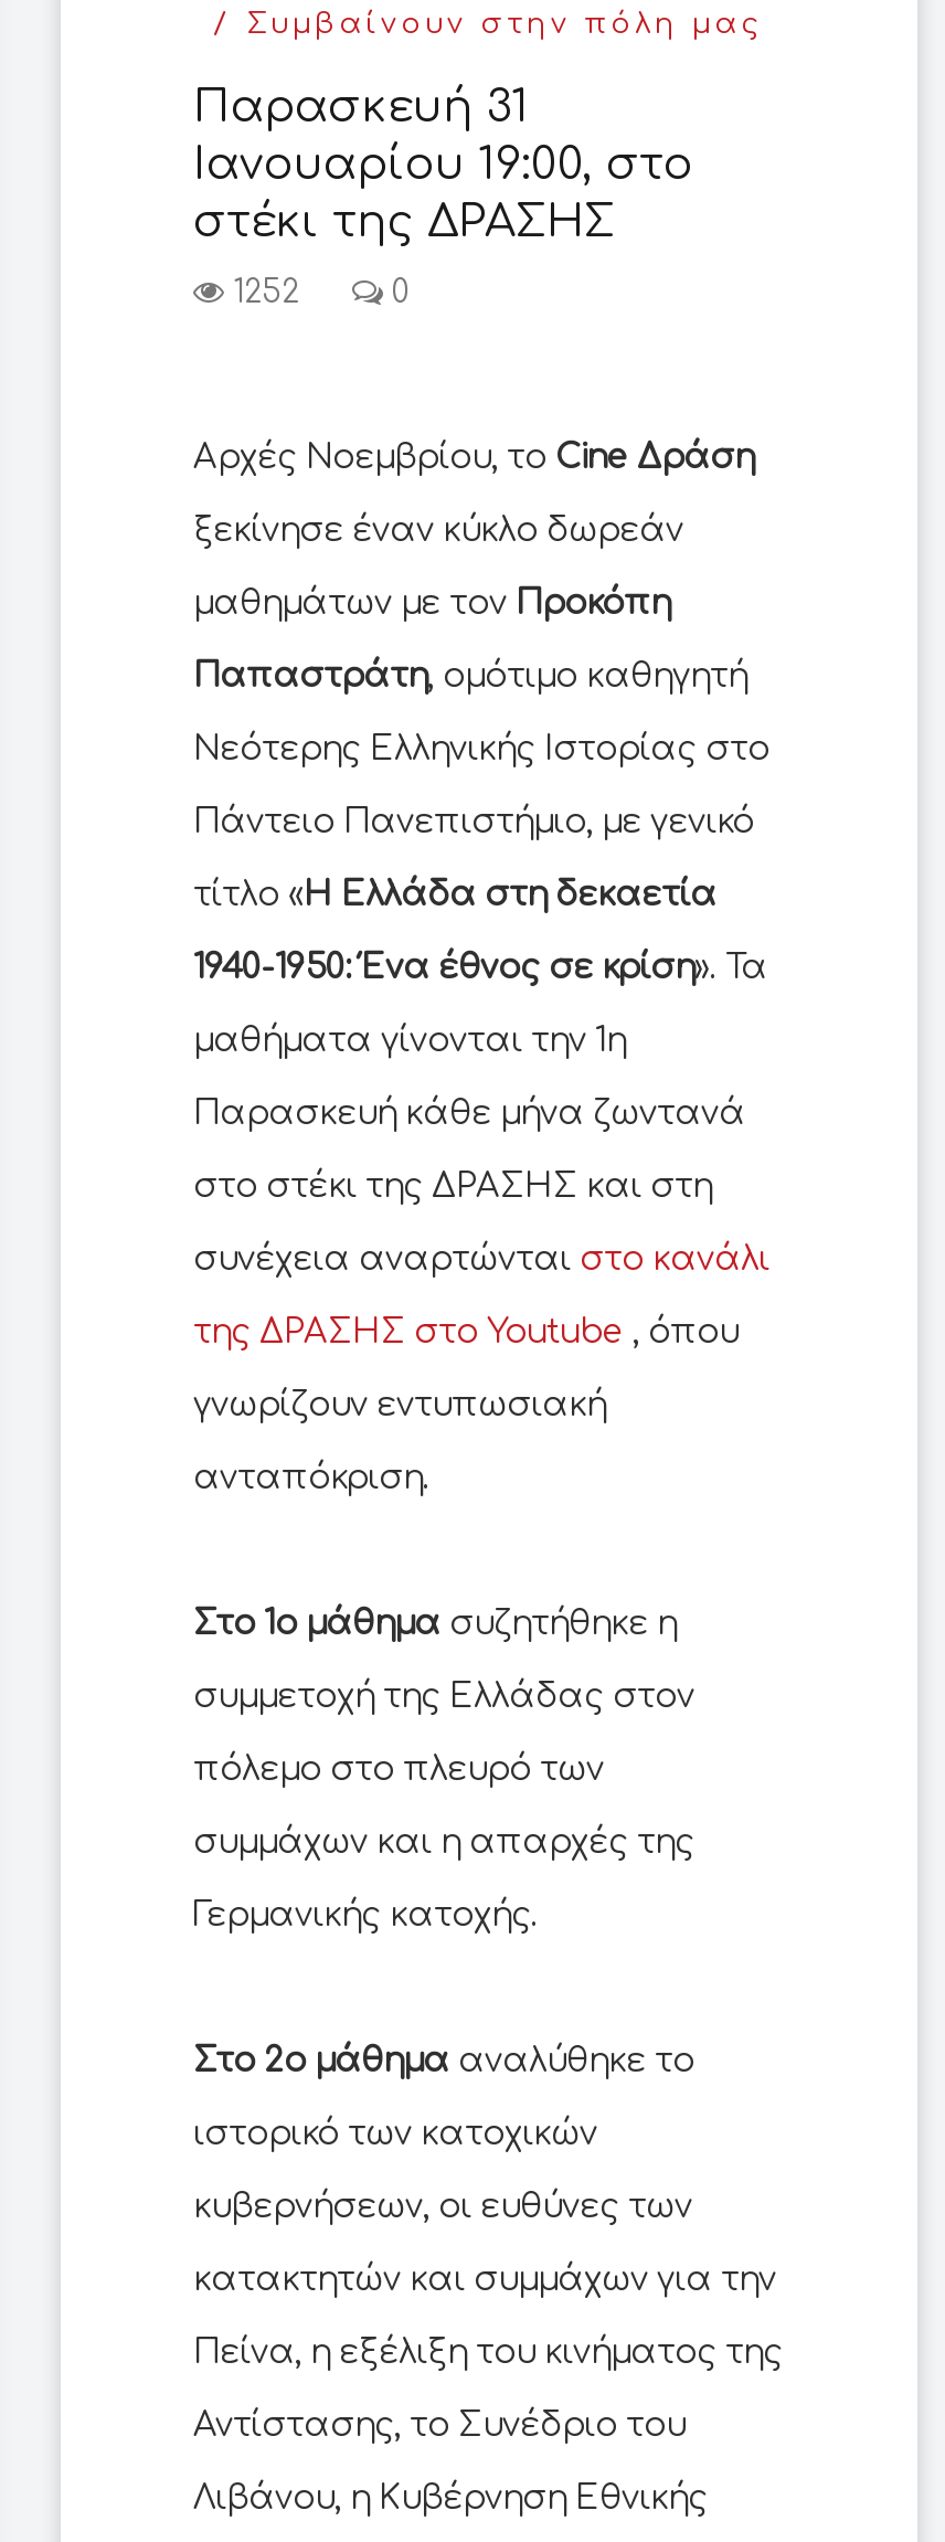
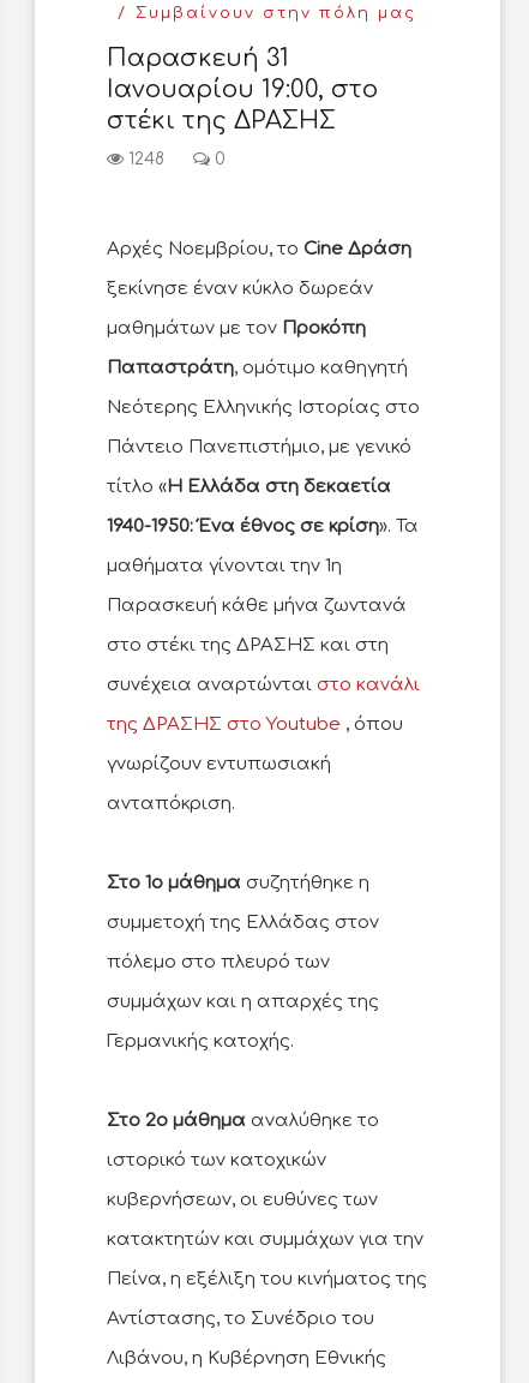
- 1252
+ 1248
